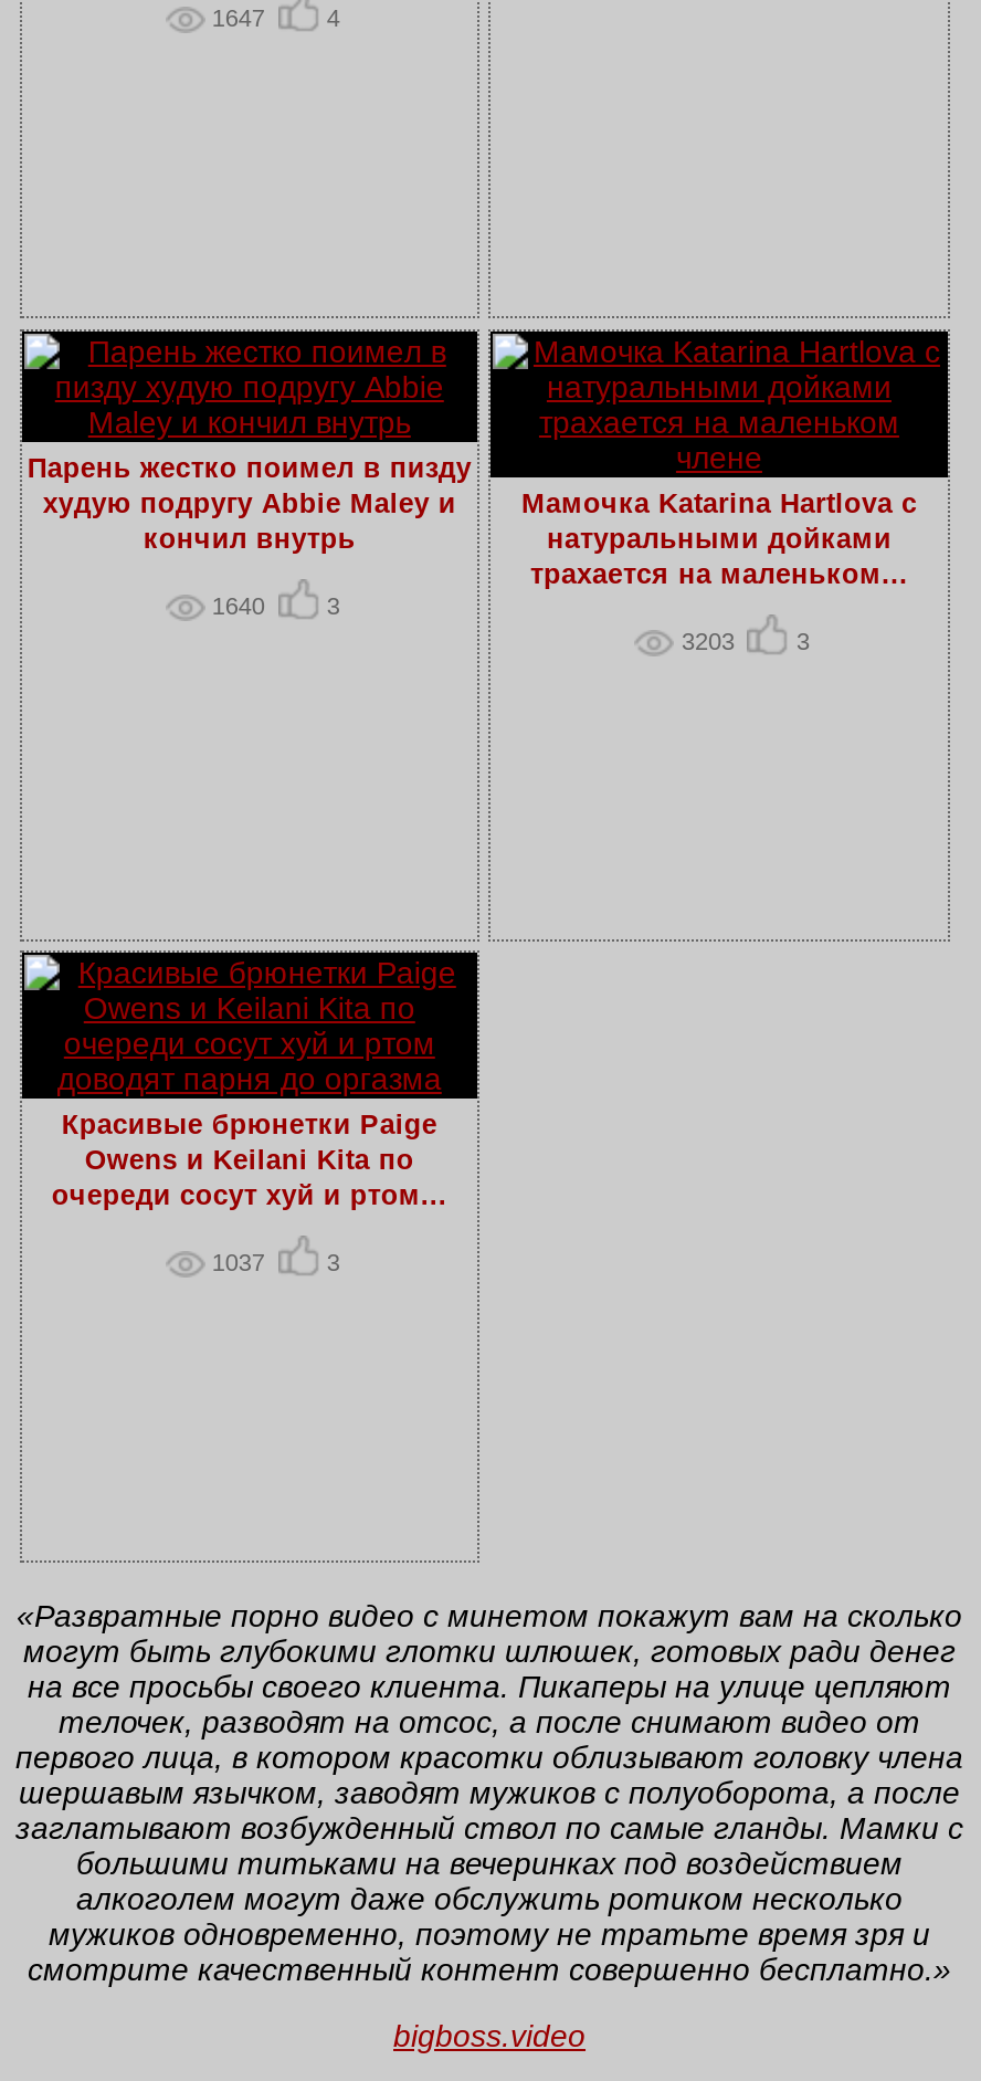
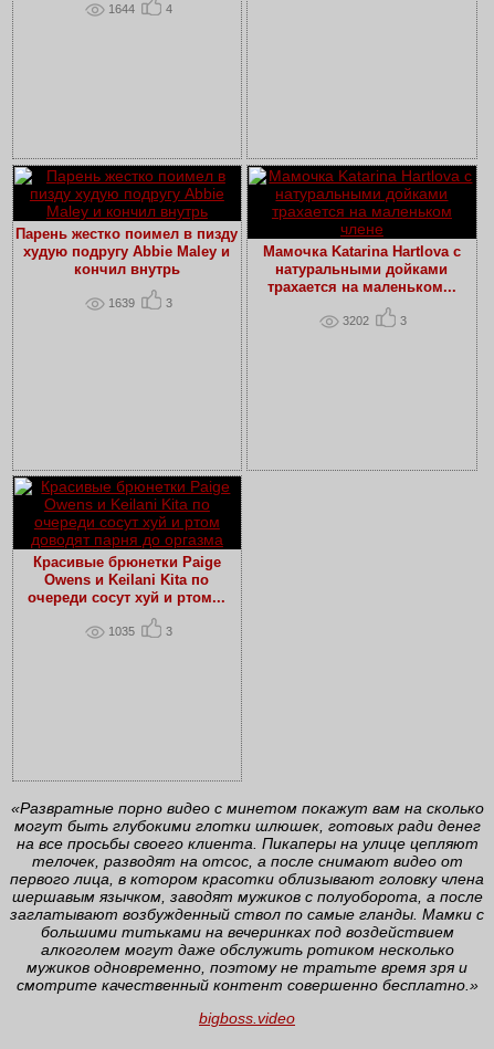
- 1647
+ 1644

- 1640
+ 1639

- 3203
+ 3202

- 1037
+ 1035
